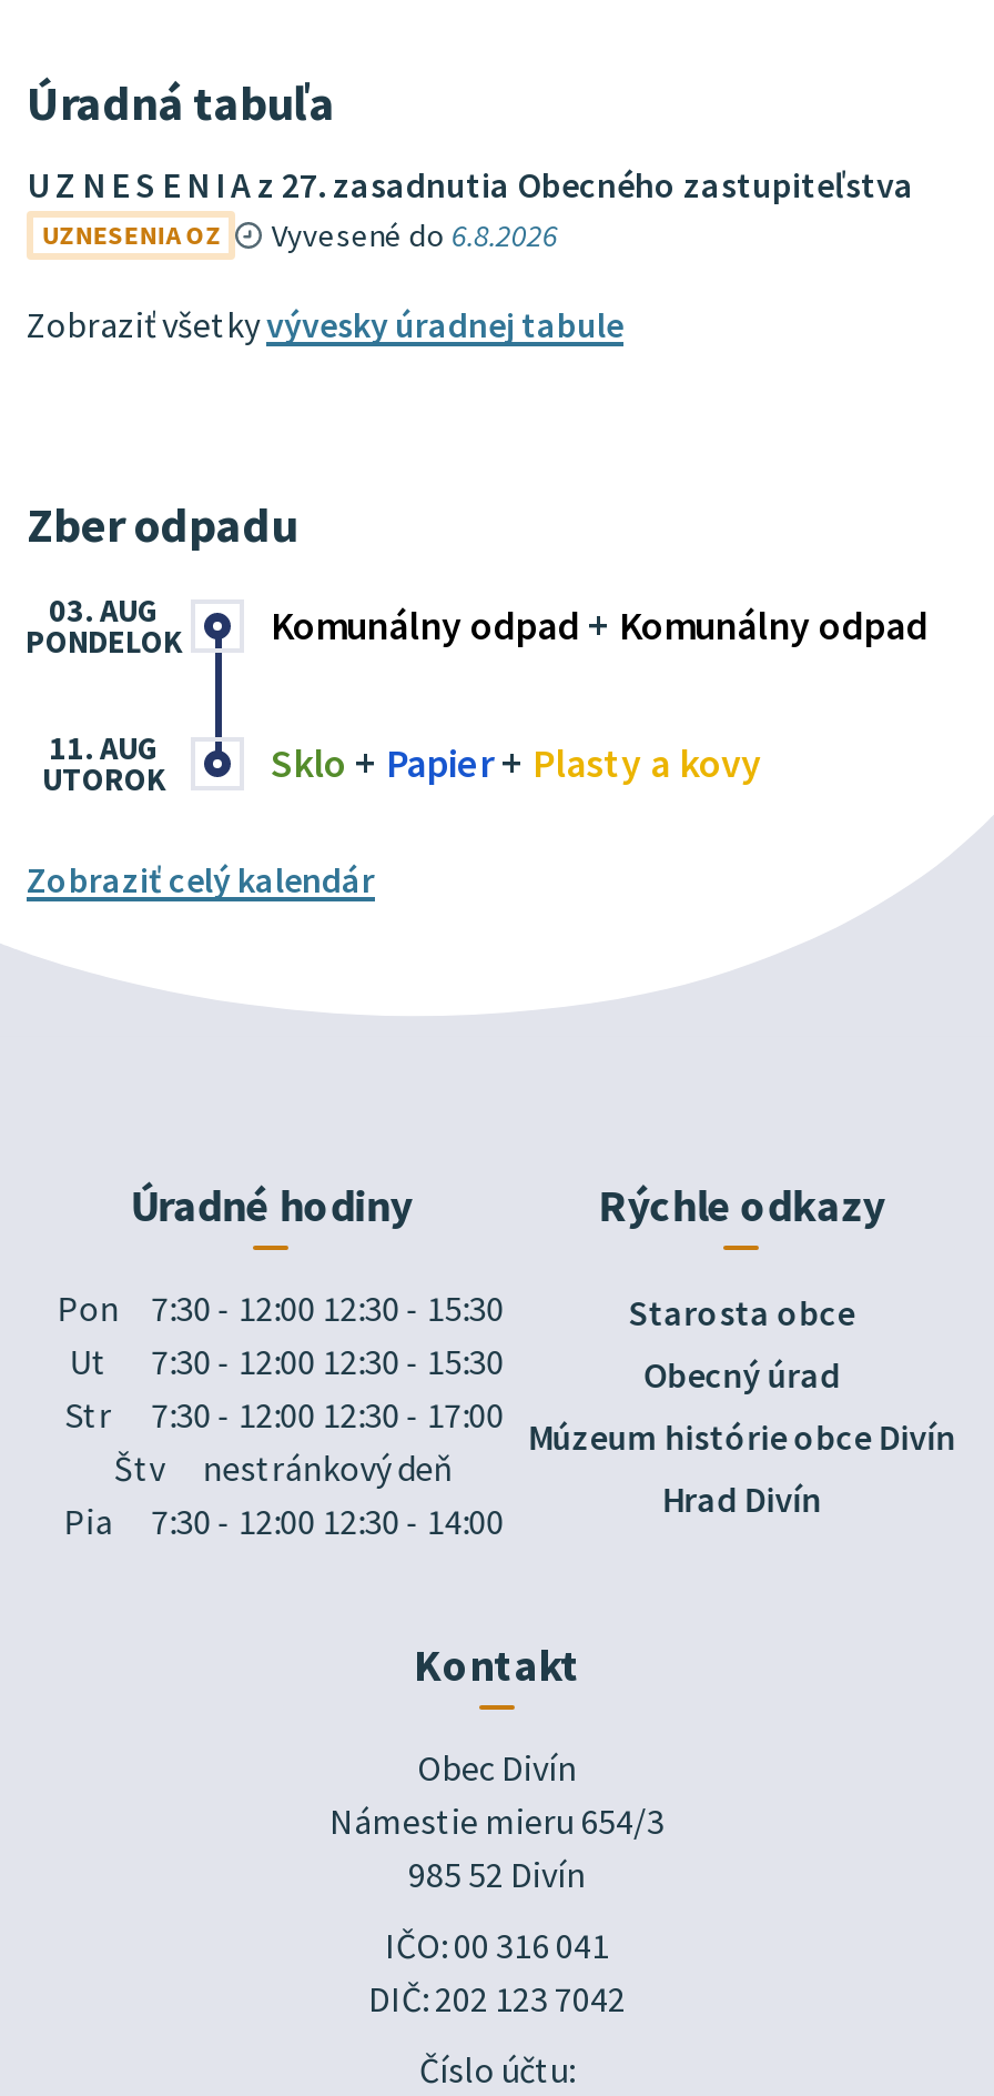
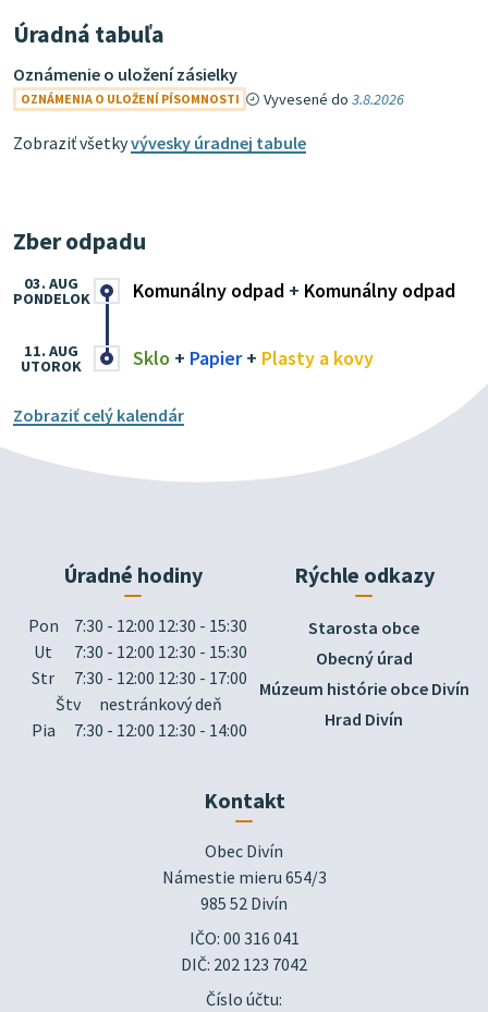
- U Z N E S E N I A z 27. zasadnutia Obecného zastupiteľstva
- UZNESENIA OZ
- Vyvesené do 6.8.2026
+ Oznámenie o uložení zásielky
+ OZNÁMENIA O ULOŽENÍ PÍSOMNOSTI
+ Vyvesené do 3.8.2026
